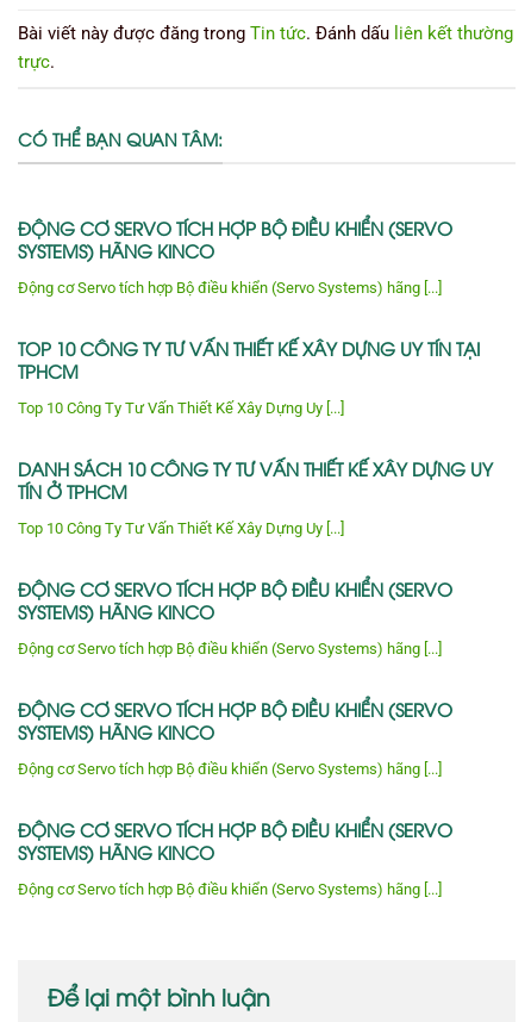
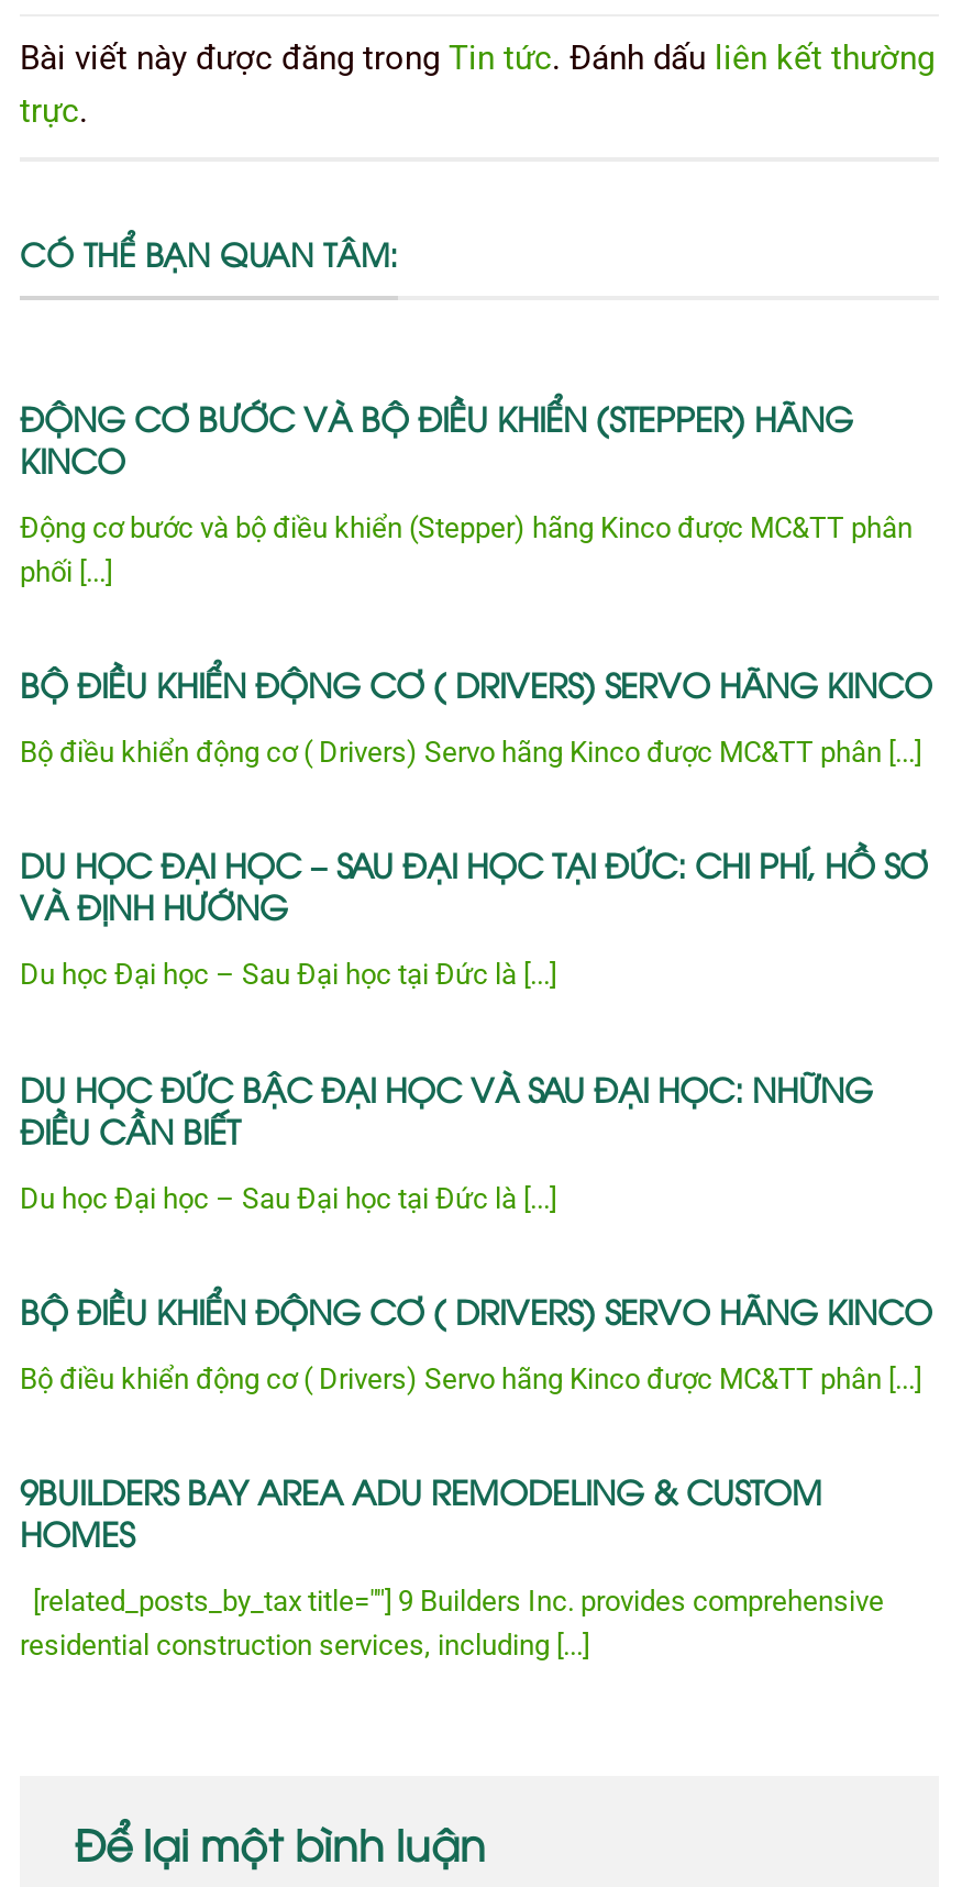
- ĐỘNG CƠ SERVO TÍCH HỢP BỘ ĐIỀU KHIỂN (SERVO
- SYSTEMS) HÃNG KINCO
+ ĐỘNG CƠ BƯỚC VÀ BỘ ĐIỀU KHIỂN (STEPPER) HÃNG
+ KINCO

- Động cơ Servo tích hợp Bộ điều khiển (Servo Systems) hãng [...]
+ Động cơ bước và bộ điều khiển (Stepper) hãng Kinco được MC&TT phân
+ phối [...]

- TOP 10 CÔNG TY TƯ VẤN THIẾT KẾ XÂY DỰNG UY TÍN TẠI
- TPHCM
+ BỘ ĐIỀU KHIỂN ĐỘNG CƠ ( DRIVERS) SERVO HÃNG KINCO

- Top 10 Công Ty Tư Vấn Thiết Kế Xây Dựng Uy [...]
+ Bộ điều khiển động cơ ( Drivers) Servo hãng Kinco được MC&TT phân [...]

- DANH SÁCH 10 CÔNG TY TƯ VẤN THIẾT KẾ XÂY DỰNG UY
- TÍN Ở TPHCM
+ DU HỌC ĐẠI HỌC – SAU ĐẠI HỌC TẠI ĐỨC: CHI PHÍ, HỒ SƠ
+ VÀ ĐỊNH HƯỚNG

- Top 10 Công Ty Tư Vấn Thiết Kế Xây Dựng Uy [...]
+ Du học Đại học – Sau Đại học tại Đức là [...]

- ĐỘNG CƠ SERVO TÍCH HỢP BỘ ĐIỀU KHIỂN (SERVO
- SYSTEMS) HÃNG KINCO
+ DU HỌC ĐỨC BẬC ĐẠI HỌC VÀ SAU ĐẠI HỌC: NHỮNG
+ ĐIỀU CẦN BIẾT

- Động cơ Servo tích hợp Bộ điều khiển (Servo Systems) hãng [...]
+ Du học Đại học – Sau Đại học tại Đức là [...]

- ĐỘNG CƠ SERVO TÍCH HỢP BỘ ĐIỀU KHIỂN (SERVO
- SYSTEMS) HÃNG KINCO
+ BỘ ĐIỀU KHIỂN ĐỘNG CƠ ( DRIVERS) SERVO HÃNG KINCO

- Động cơ Servo tích hợp Bộ điều khiển (Servo Systems) hãng [...]
+ Bộ điều khiển động cơ ( Drivers) Servo hãng Kinco được MC&TT phân [...]

- ĐỘNG CƠ SERVO TÍCH HỢP BỘ ĐIỀU KHIỂN (SERVO
- SYSTEMS) HÃNG KINCO
+ 9BUILDERS BAY AREA ADU REMODELING & CUSTOM
+ HOMES

- Động cơ Servo tích hợp Bộ điều khiển (Servo Systems) hãng [...]
+ [related_posts_by_tax title=""] 9 Builders Inc. provides comprehensive
+ residential construction services, including [...]
